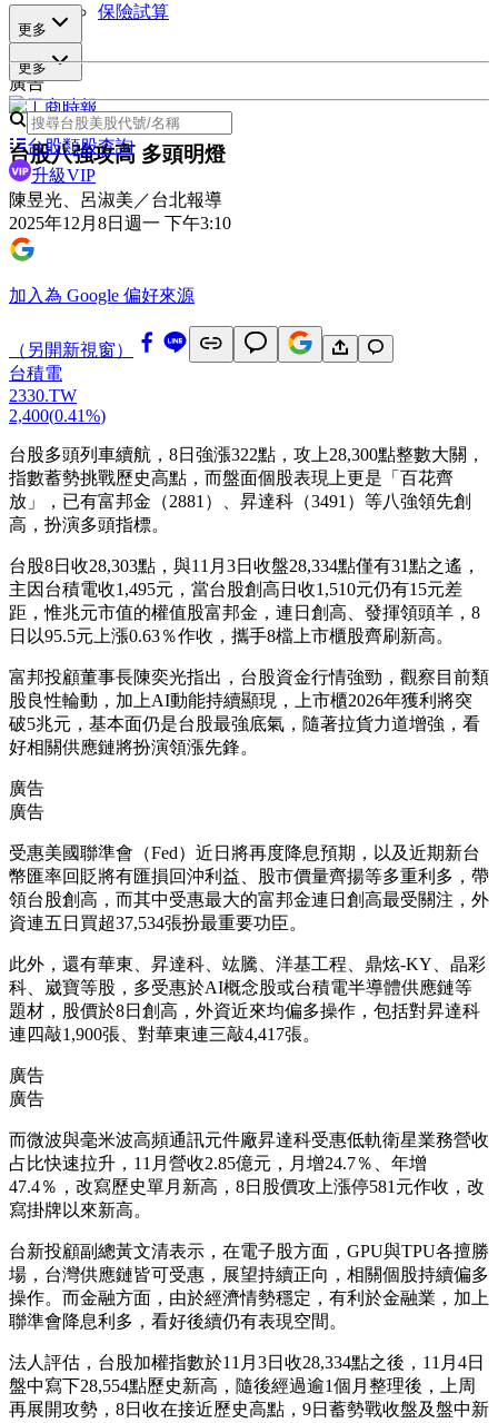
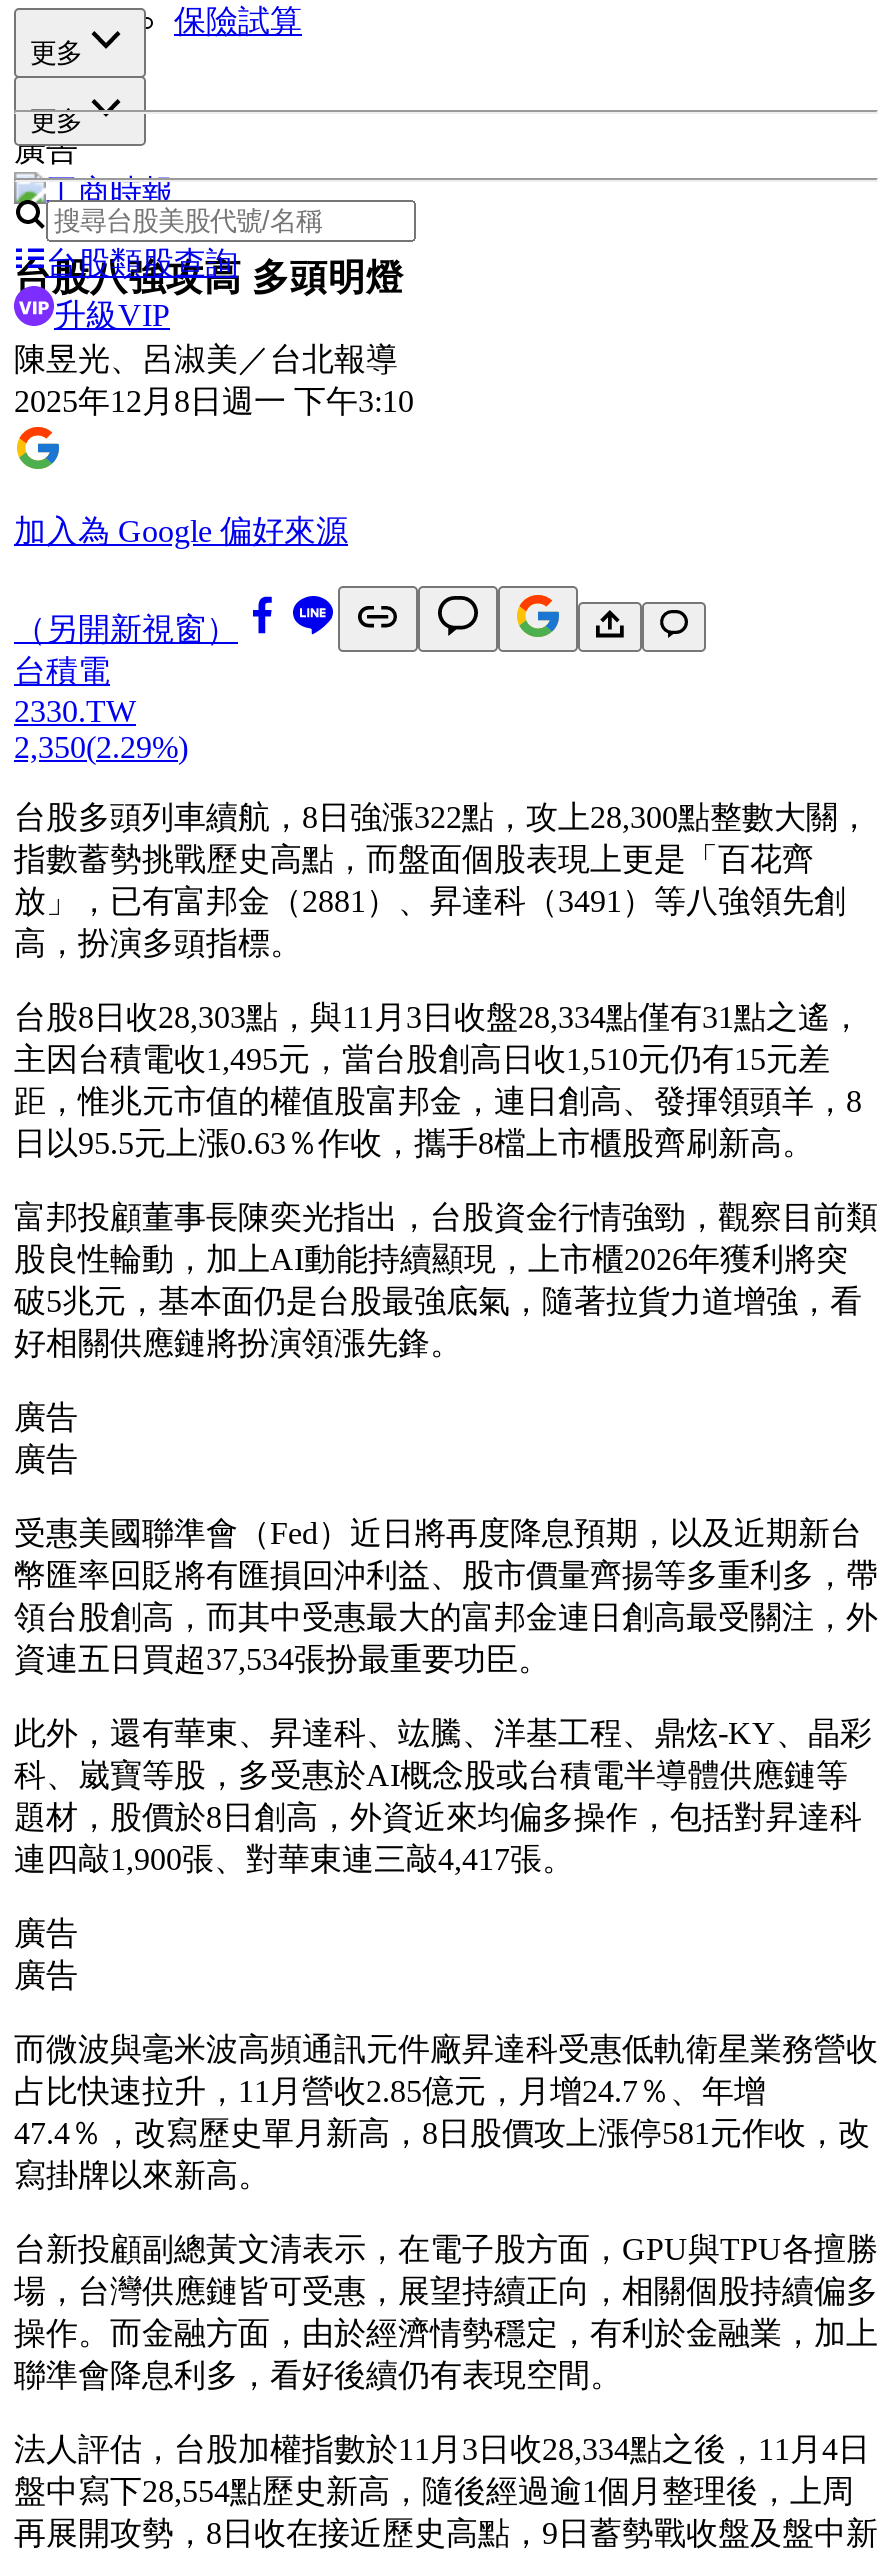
- 2,400(0.41%)
+ 2,350(2.29%)
